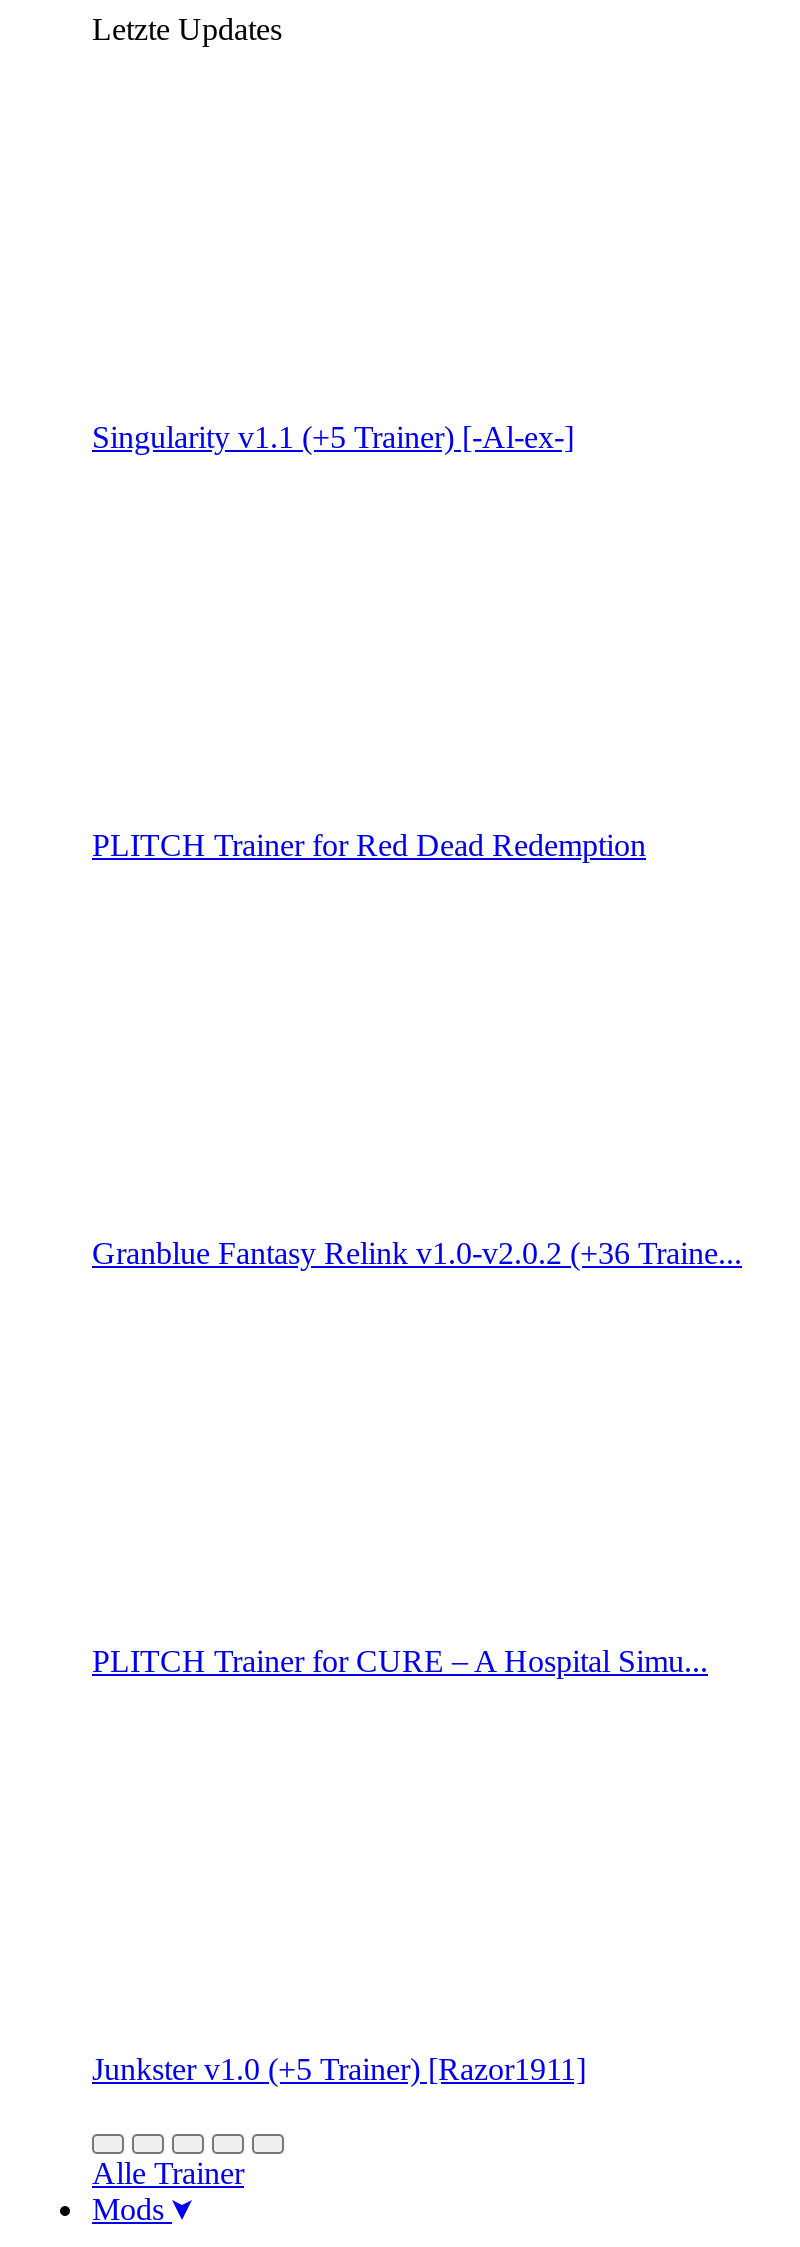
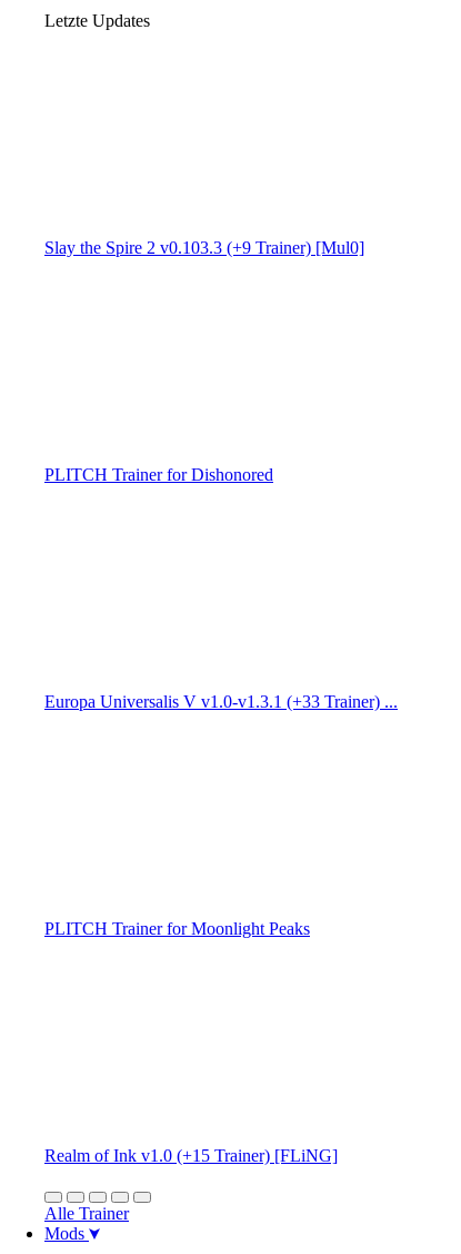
- Singularity v1.1 (+5 Trainer) [-Al-ex-]
+ Slay the Spire 2 v0.103.3 (+9 Trainer) [Mul0]

- PLITCH Trainer for Red Dead Redemption
+ PLITCH Trainer for Dishonored

- Granblue Fantasy Relink v1.0-v2.0.2 (+36 Traine...
+ Europa Universalis V v1.0-v1.3.1 (+33 Trainer) ...

- PLITCH Trainer for CURE – A Hospital Simu...
+ PLITCH Trainer for Moonlight Peaks

- Junkster v1.0 (+5 Trainer) [Razor1911]
+ Realm of Ink v1.0 (+15 Trainer) [FLiNG]
